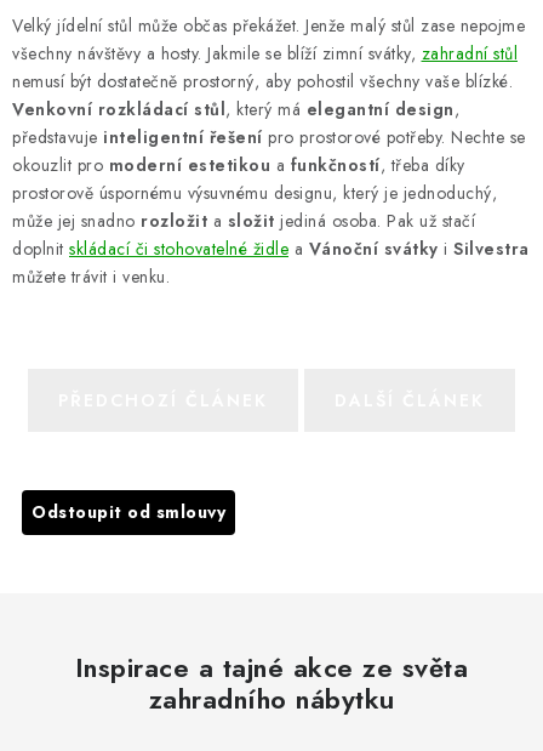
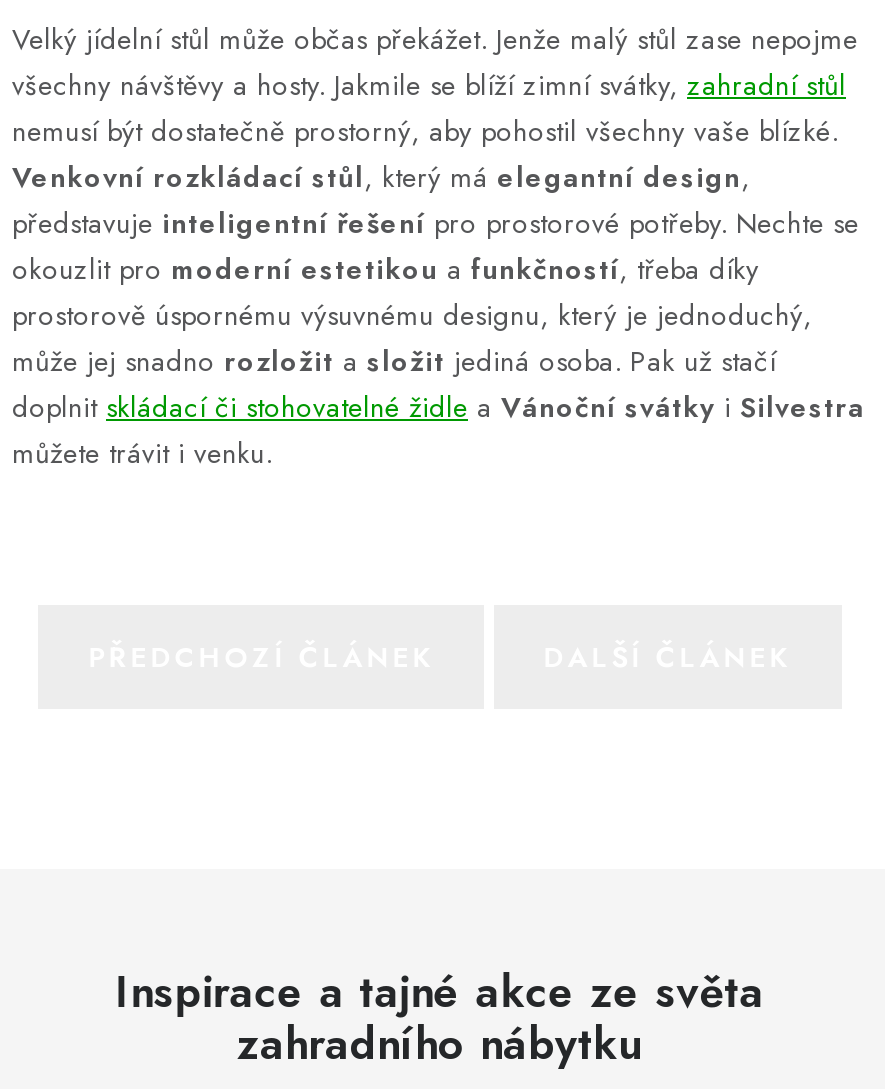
- Odstoupit od smlouvy
